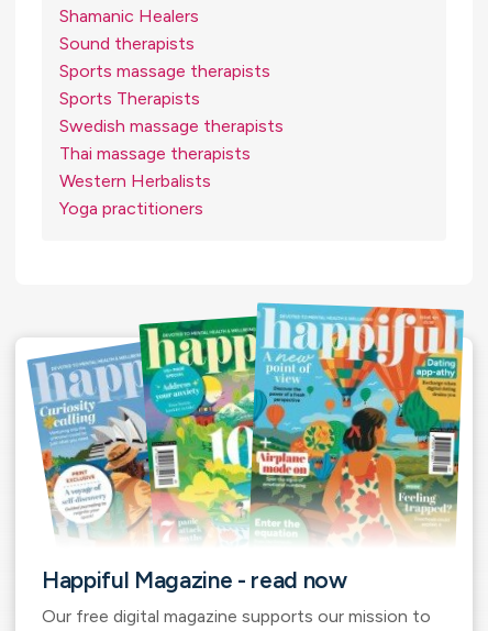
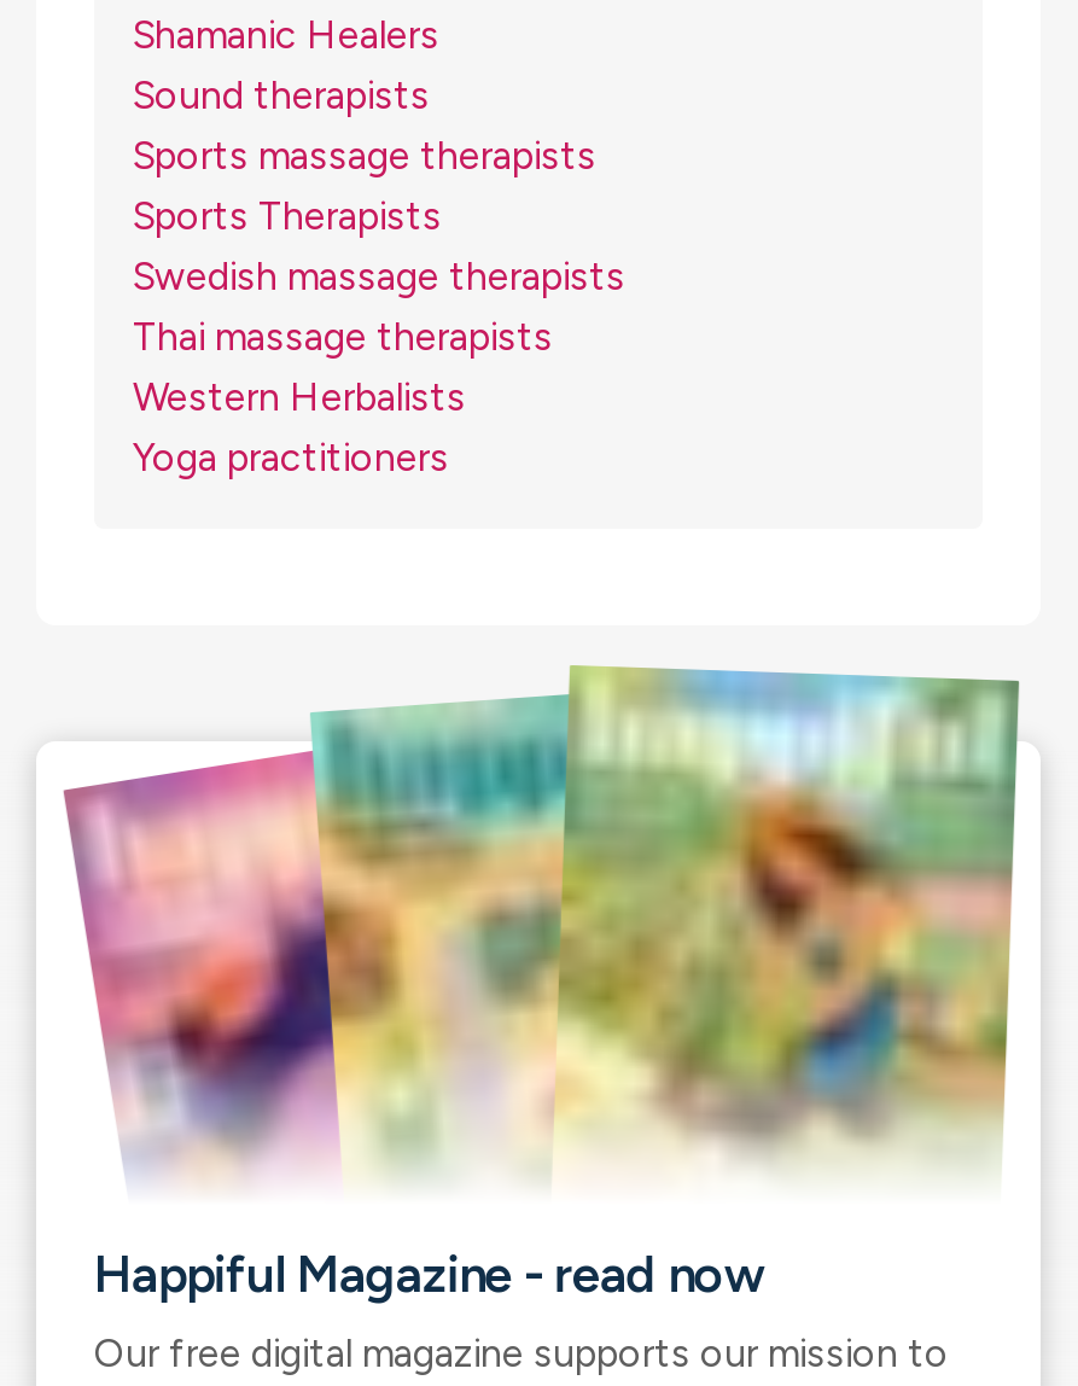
- [image]
+ [image]
